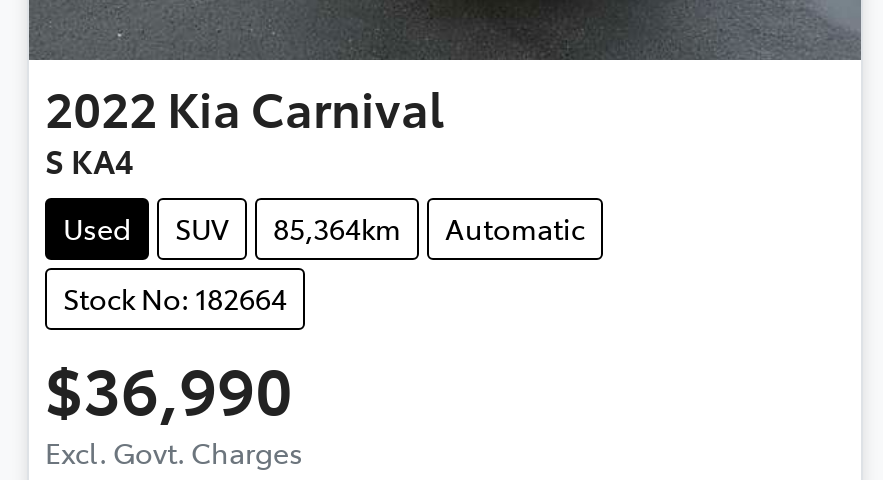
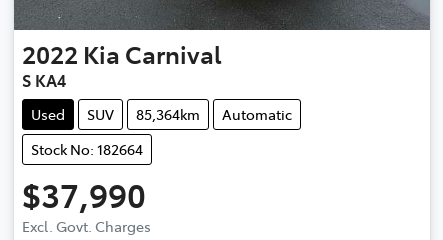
- $36,990
+ $37,990
